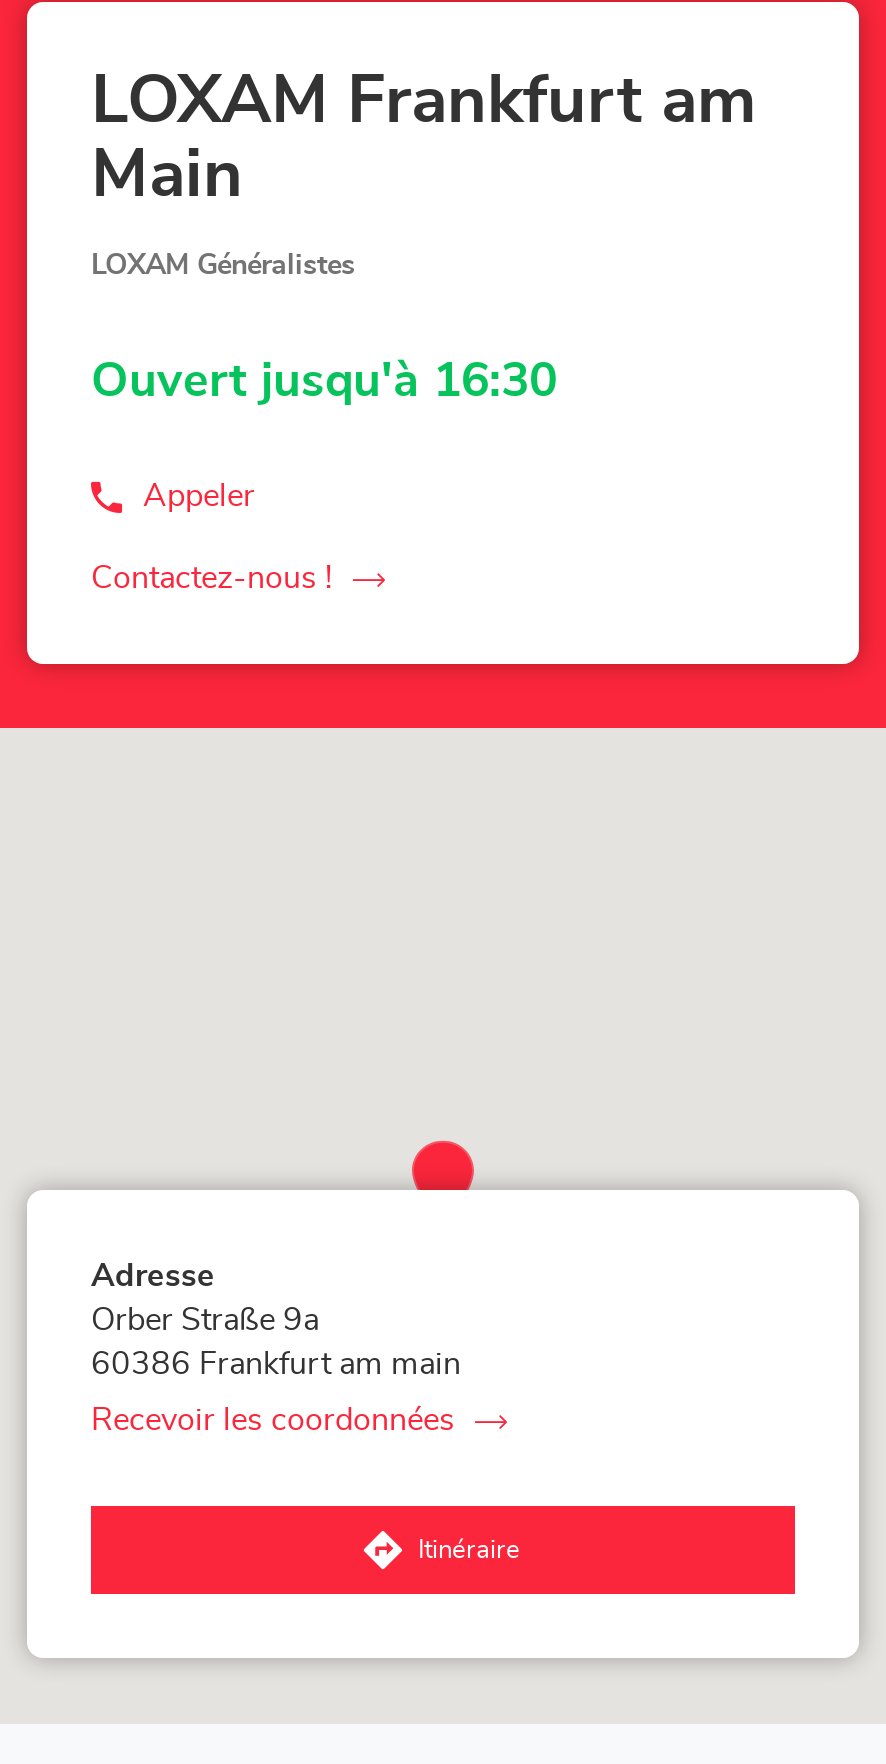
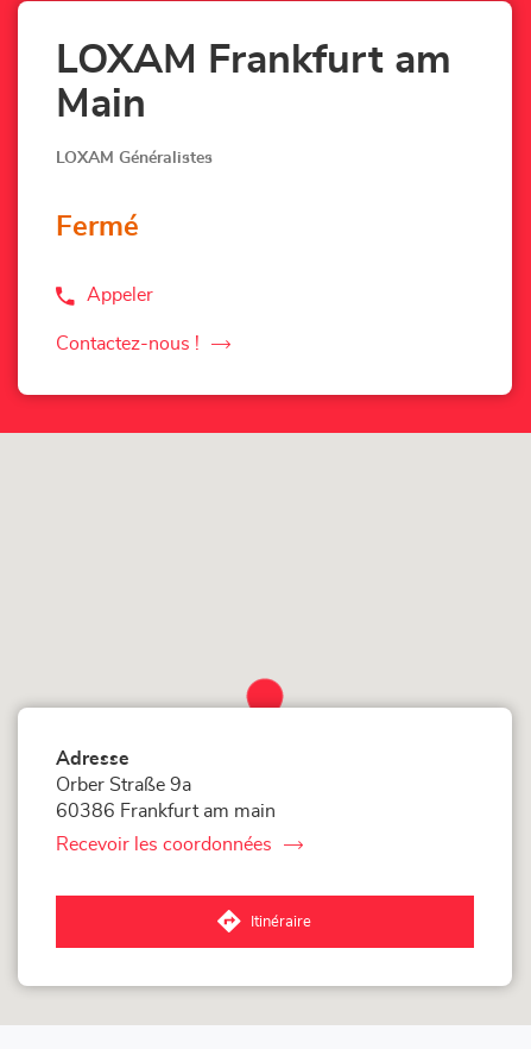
- Ouvert jusqu'à 16:30
+ Fermé
